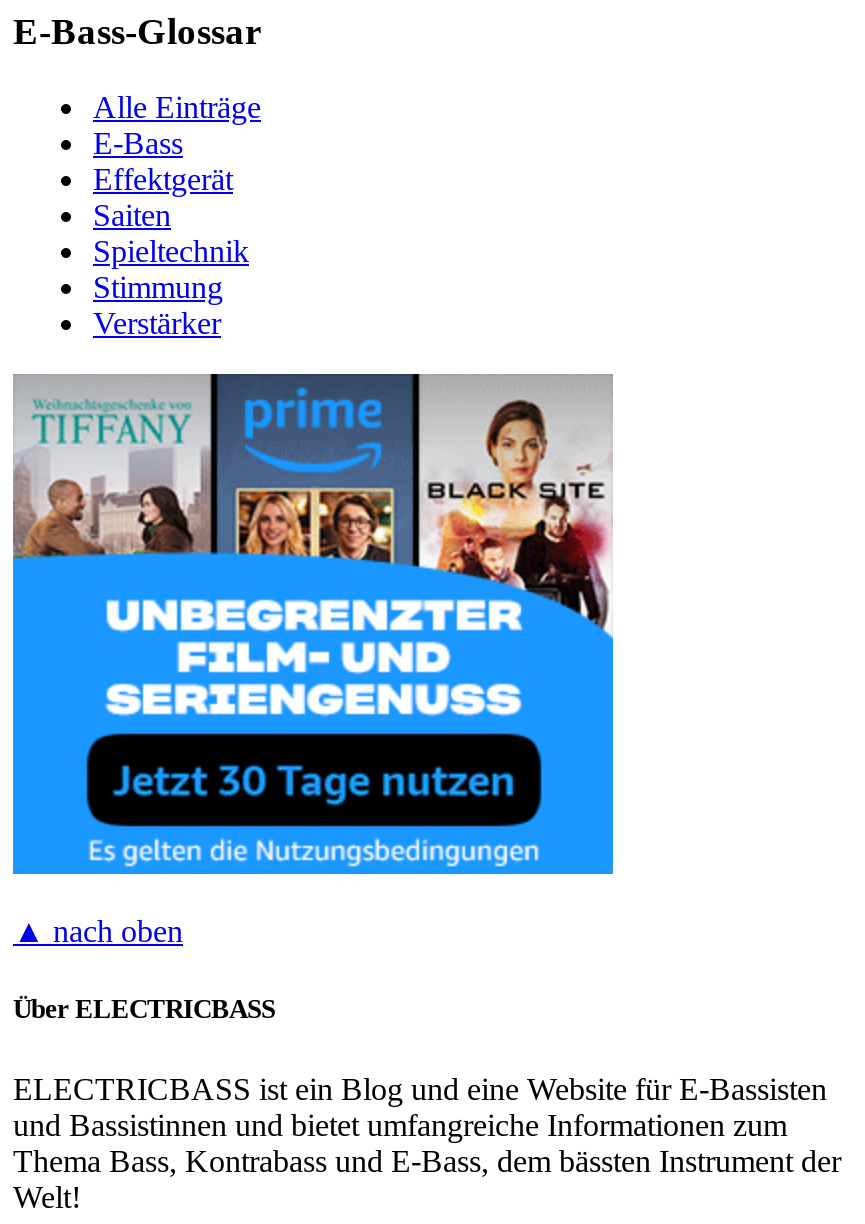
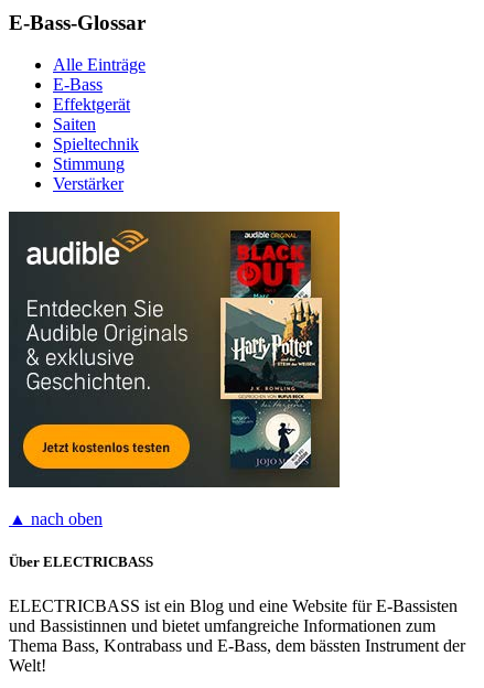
- [image]
+ [image]
